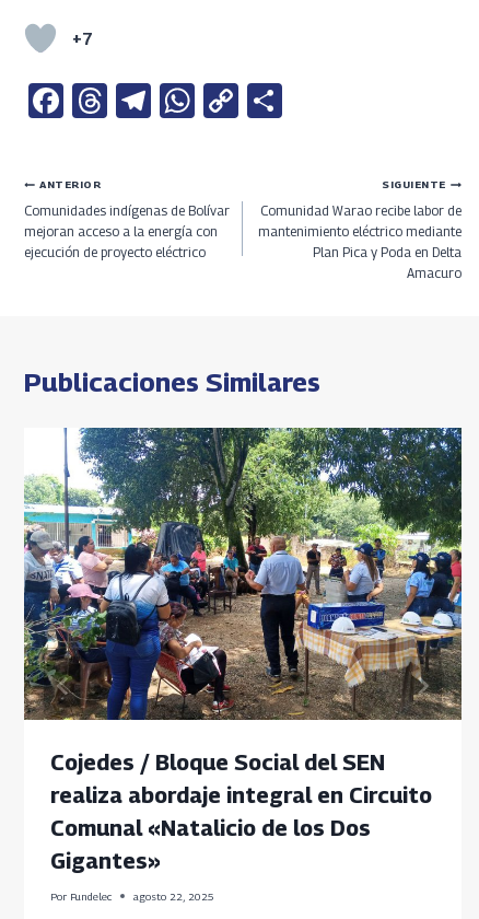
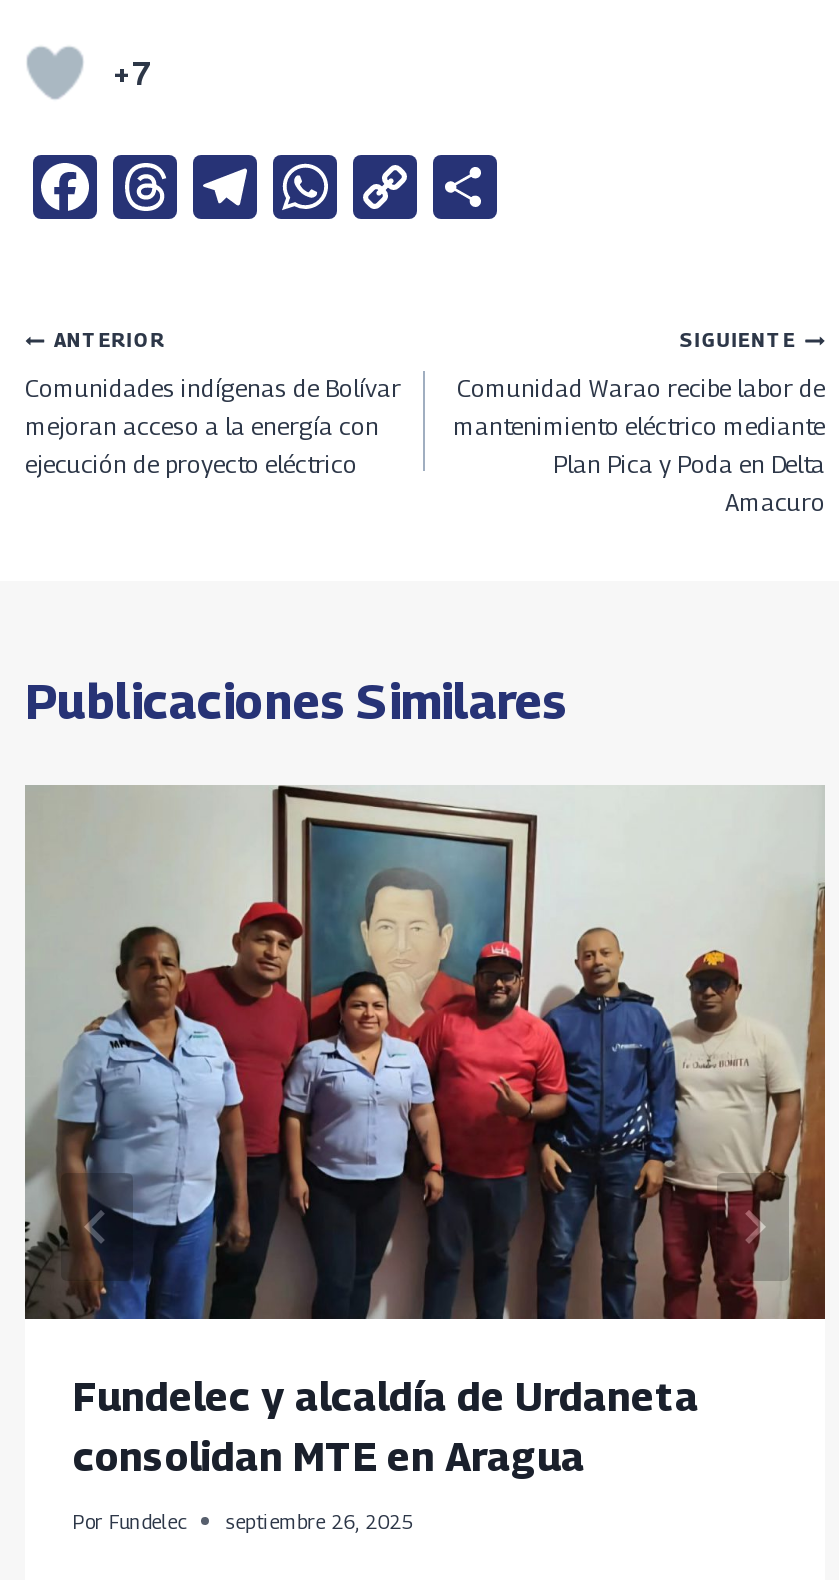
- [image]
- Cojedes / Bloque Social del SEN
- realiza abordaje integral en Circuito
- Comunal «Natalicio de los Dos
- Gigantes»
+ [image]
+ Fundelec y alcaldía de Urdaneta
+ consolidan MTE en Aragua

- Por Fundelec agosto 22, 2025
+ Por Fundelec septiembre 26, 2025
